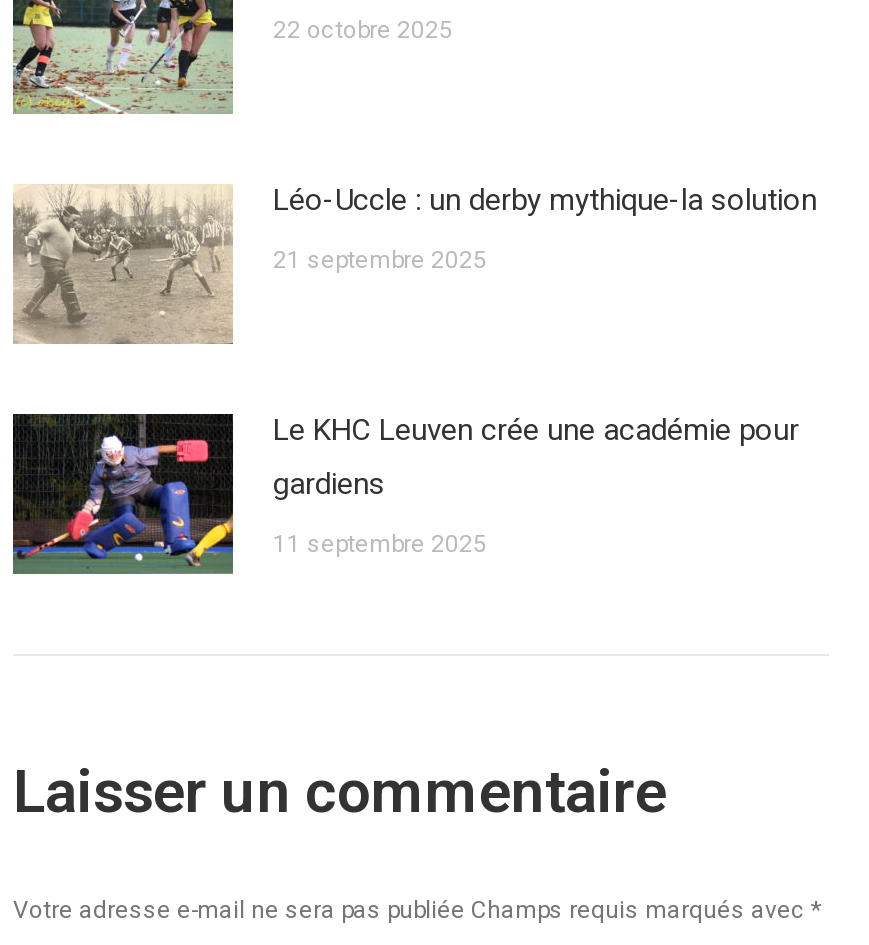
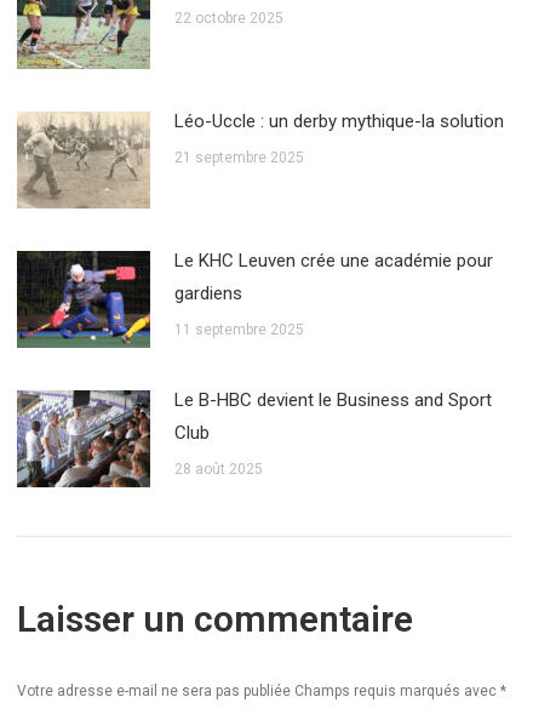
+ [image]
+ Le B-HBC devient le Business and Sport
+ Club
+ 28 août 2025
